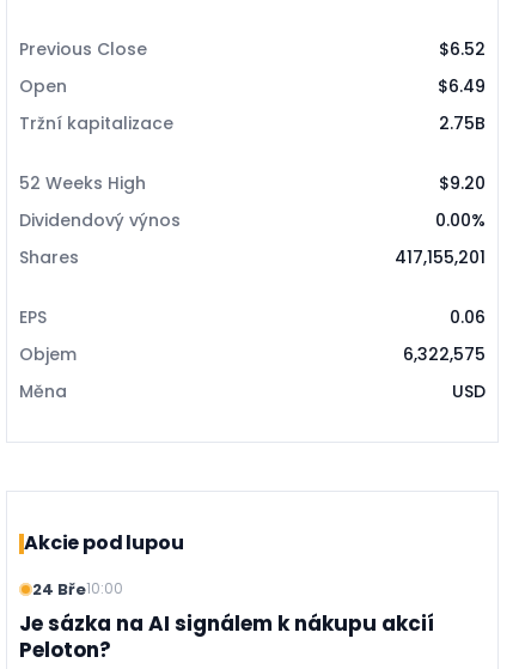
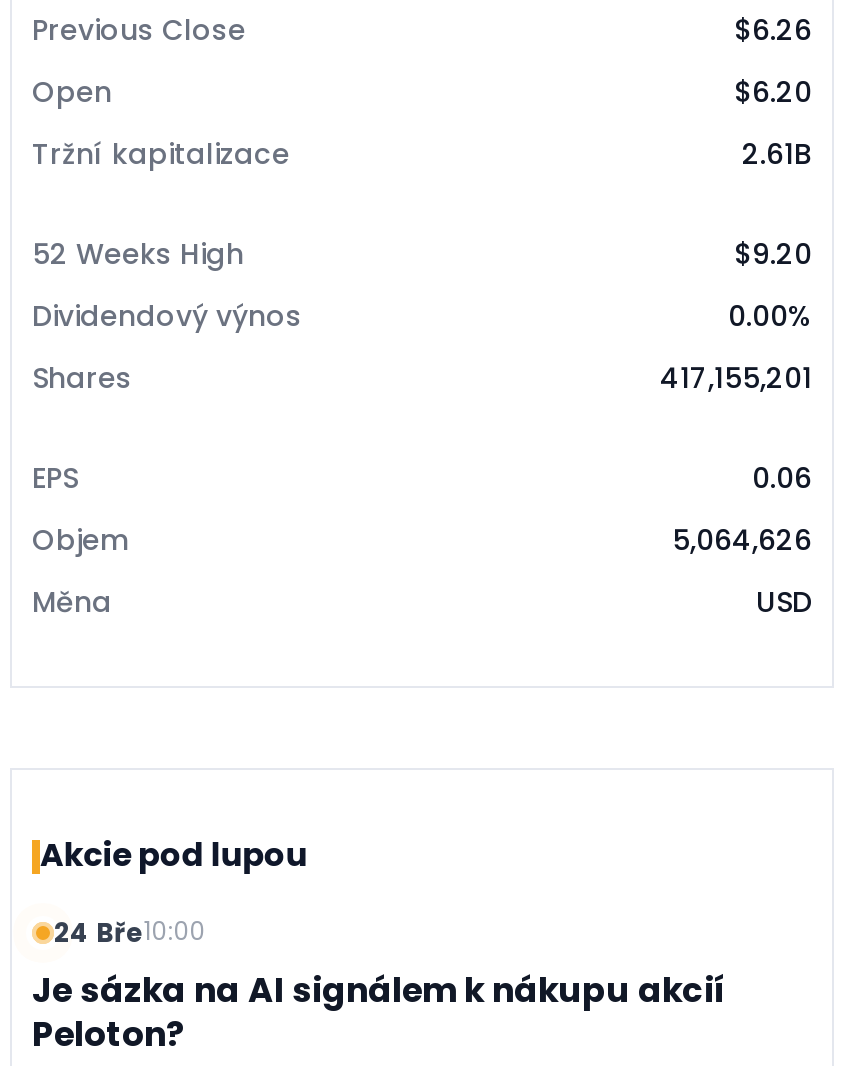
- $6.52
+ $6.26

- $6.49
+ $6.20

- 2.75B
+ 2.61B

- 6,322,575
+ 5,064,626
